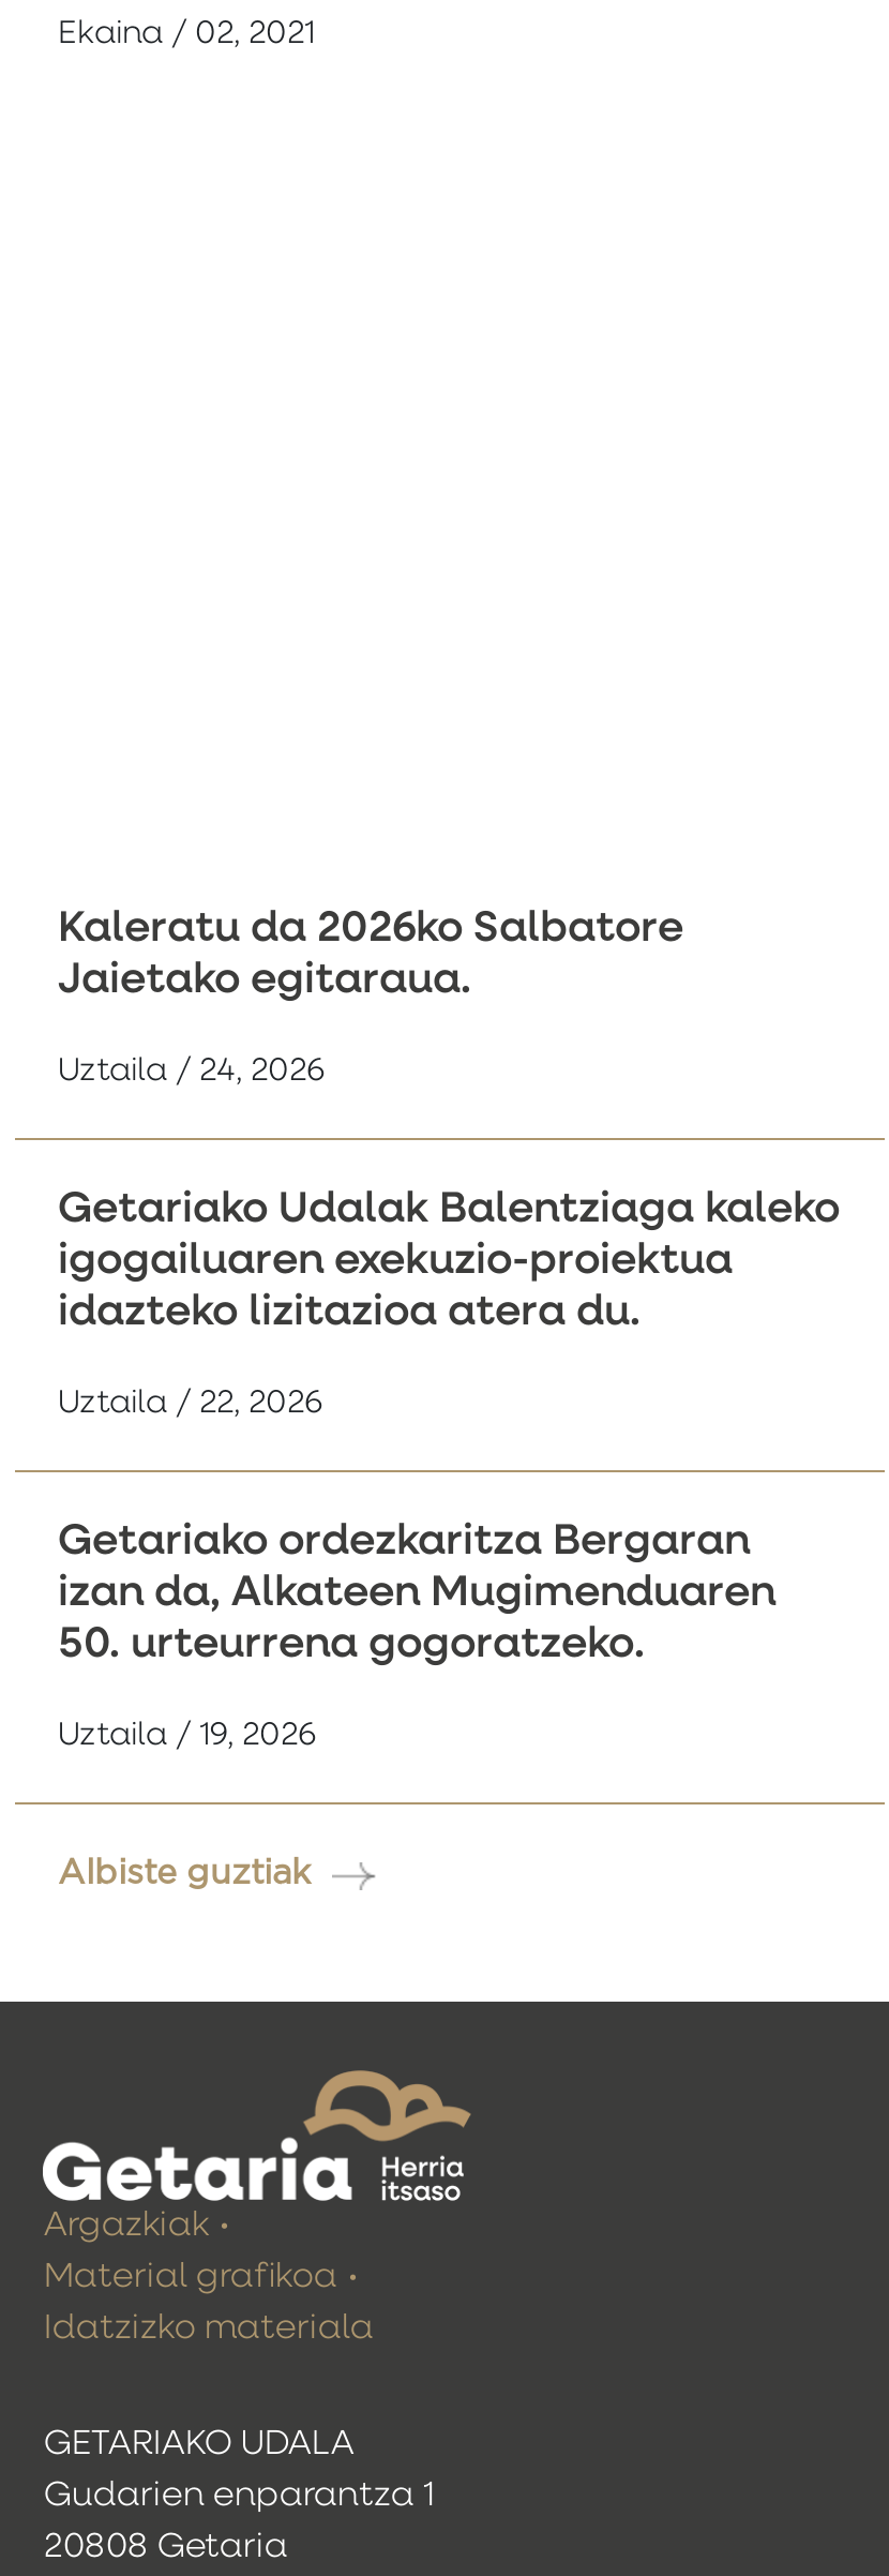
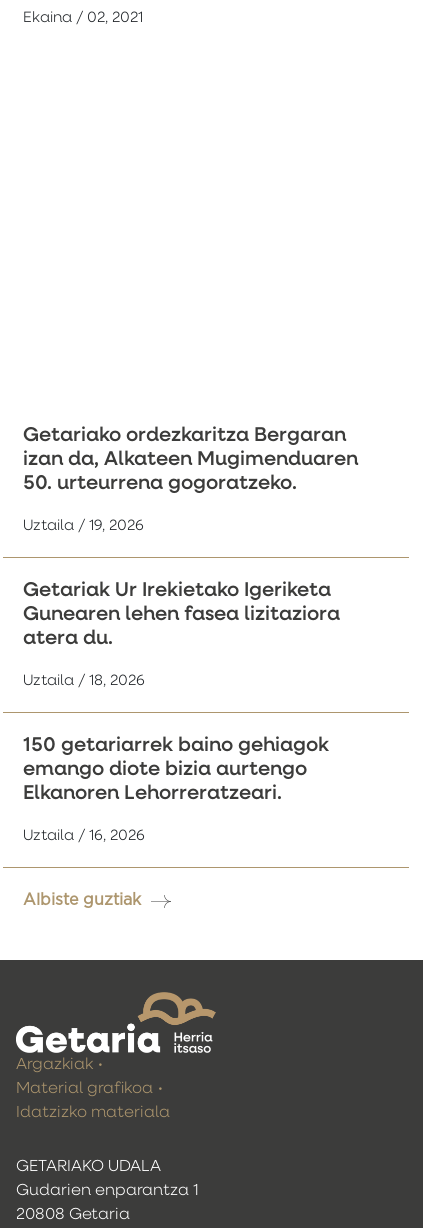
- Kaleratu da 2026ko Salbatore
- Jaietako egitaraua.
- Uztaila / 24, 2026
- Getariako Udalak Balentziaga kaleko
- igogailuaren exekuzio-proiektua
- idazteko lizitazioa atera du.
- Uztaila / 22, 2026

moved up: Getariako ordezkaritza Bergaran | izan da, Alkateen Mugimenduaren | 50. urteurrena gogoratzeko. | Uztaila / 19, 2026

+ Getariak Ur Irekietako Igeriketa
+ Gunearen lehen fasea lizitaziora
+ atera du.
+ Uztaila / 18, 2026
+ 150 getariarrek baino gehiagok
+ emango diote bizia aurtengo
+ Elkanoren Lehorreratzeari.
+ Uztaila / 16, 2026
